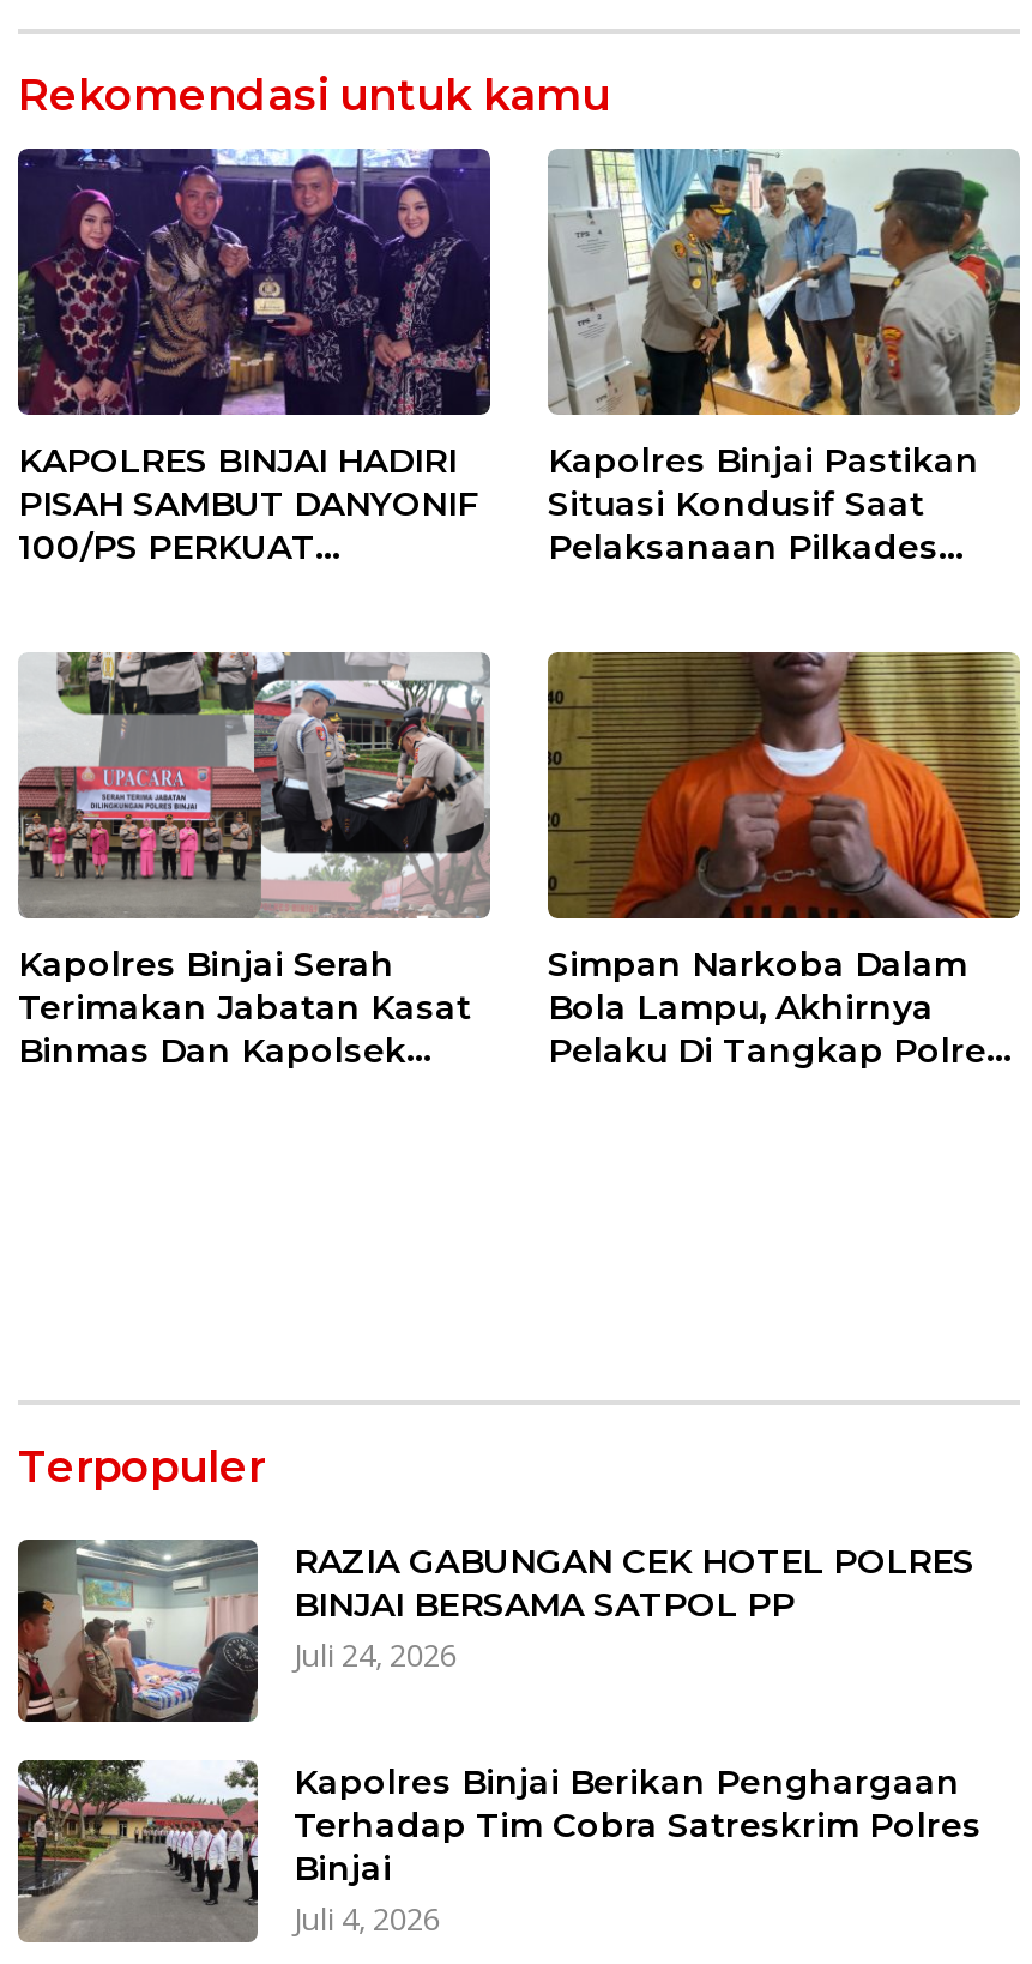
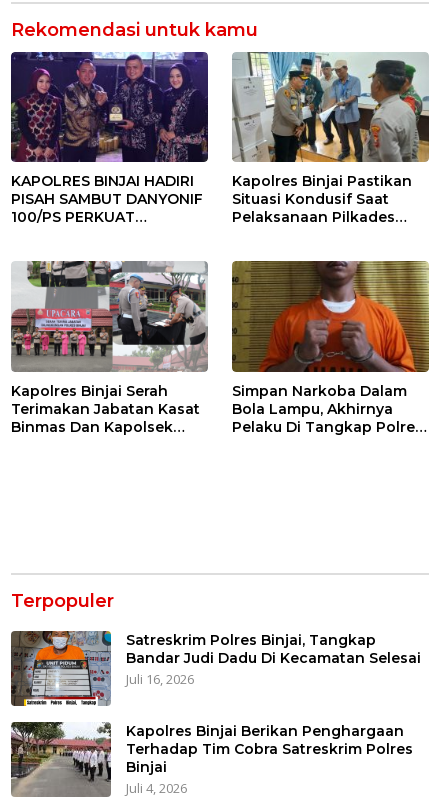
- [image]
- RAZIA GABUNGAN CEK HOTEL POLRES
- BINJAI BERSAMA SATPOL PP
- Juli 24, 2026
+ [image]
+ Satreskrim Polres Binjai, Tangkap
+ Bandar Judi Dadu Di Kecamatan Selesai
+ Juli 16, 2026
